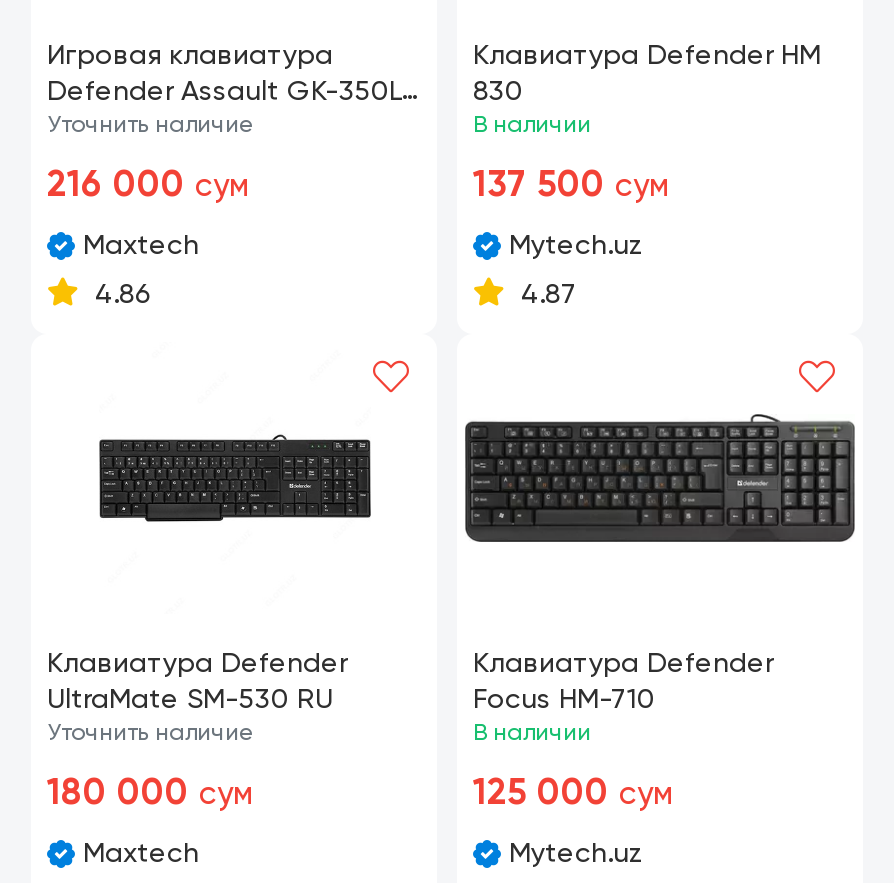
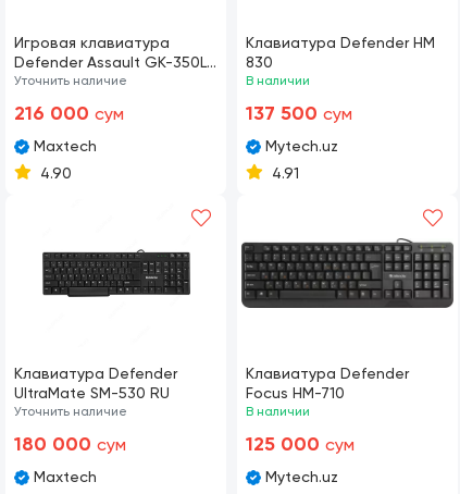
- 4.86
+ 4.90

- 4.87
+ 4.91
